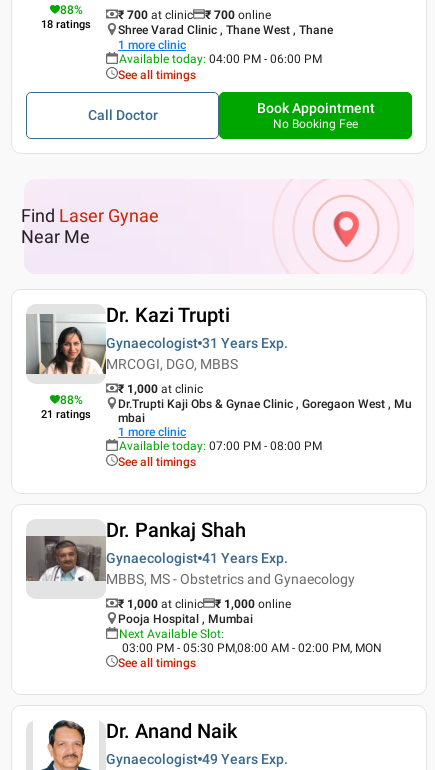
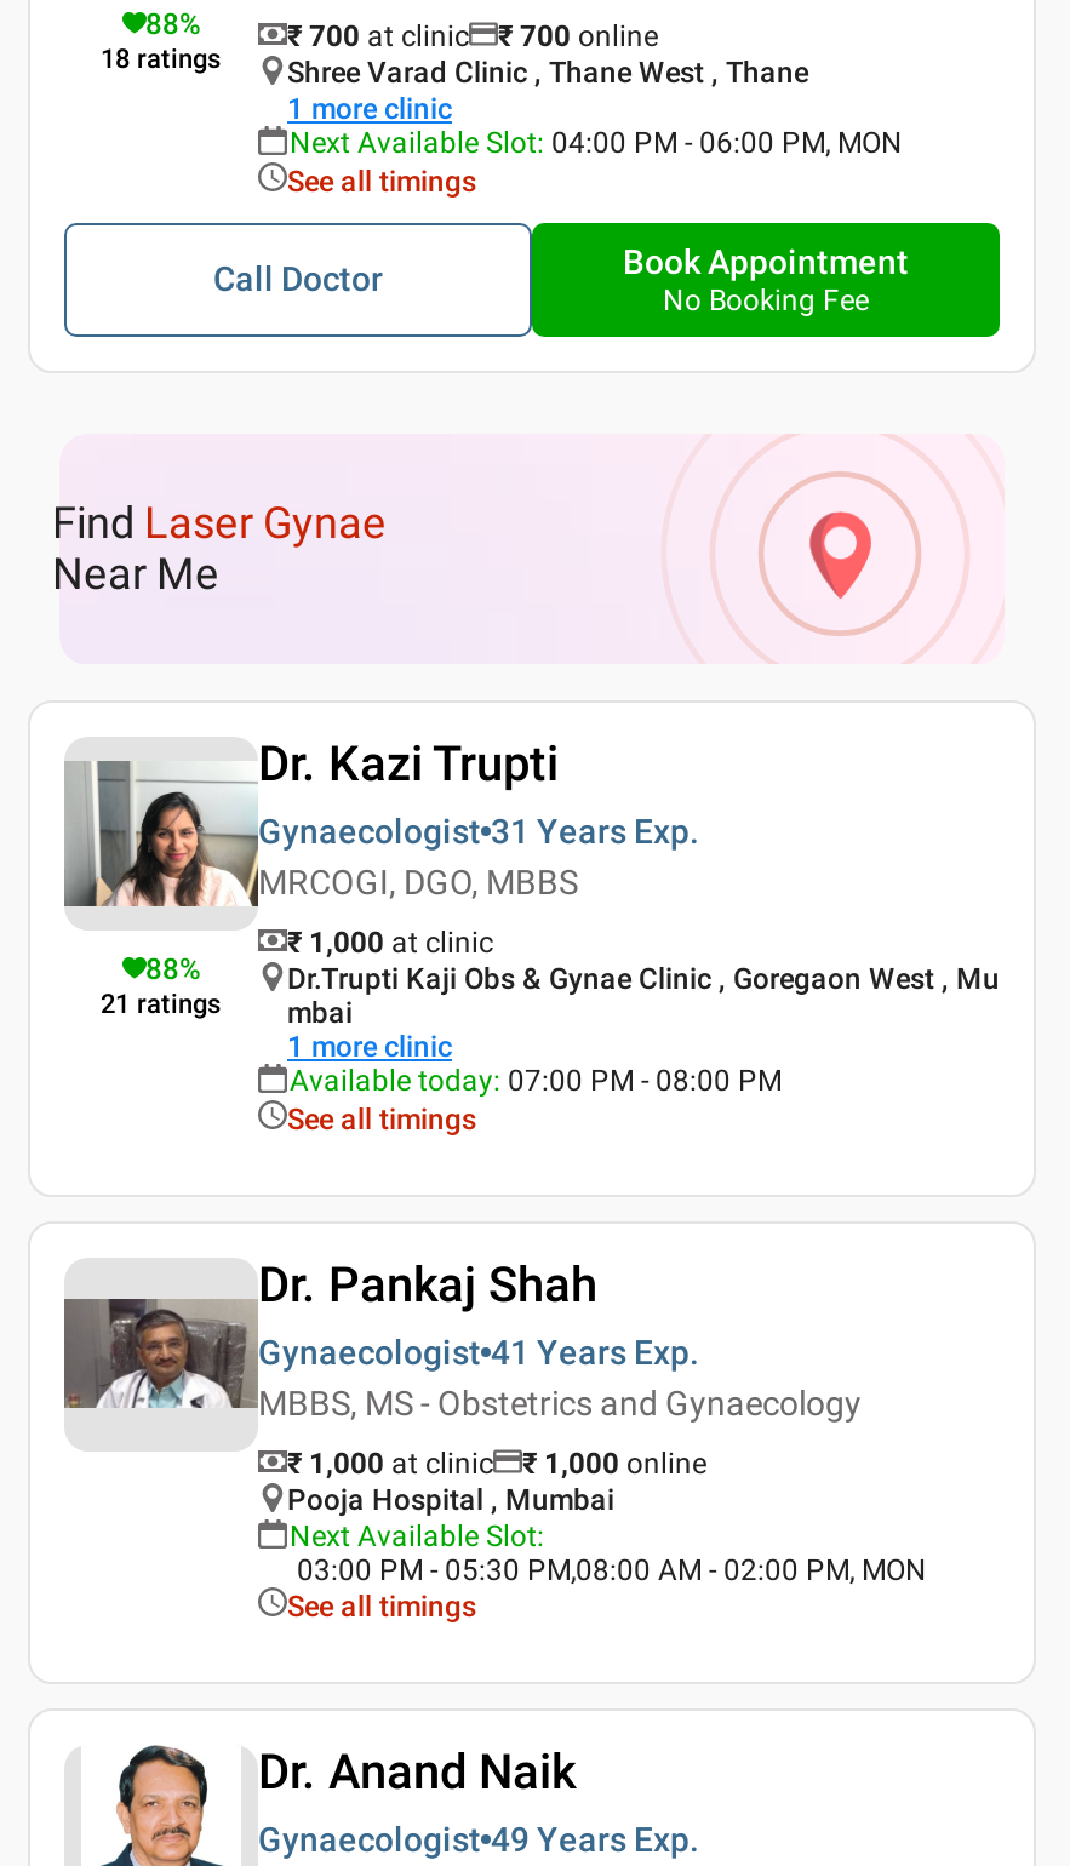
- Available today: 04:00 PM - 06:00 PM
+ Next Available Slot: 04:00 PM - 06:00 PM, MON
